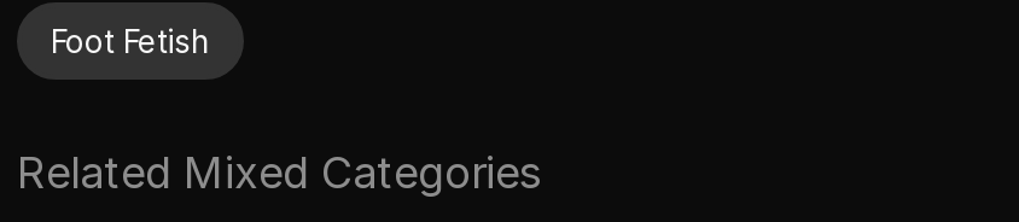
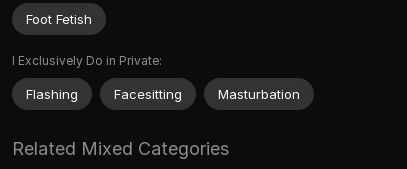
+ I Exclusively Do in Private:
+ Flashing
+ Facesitting
+ Masturbation
